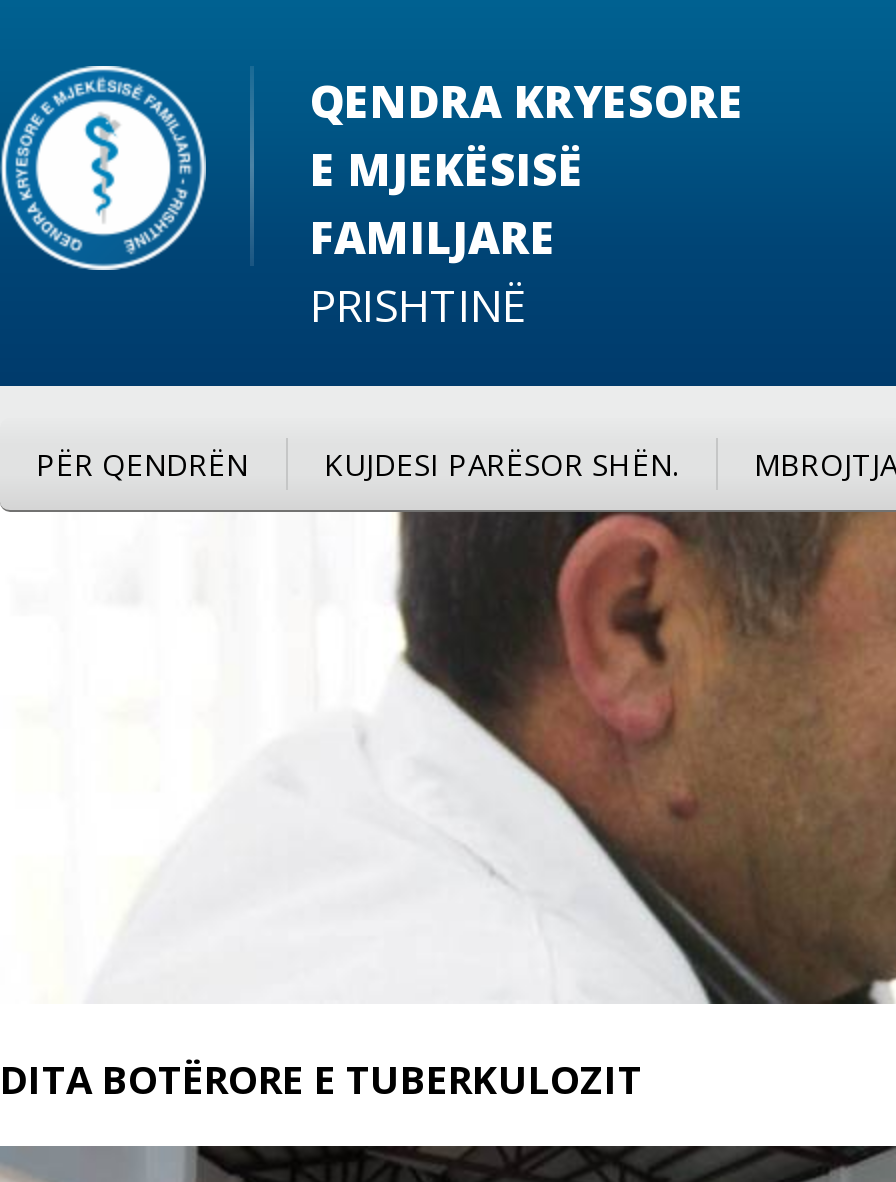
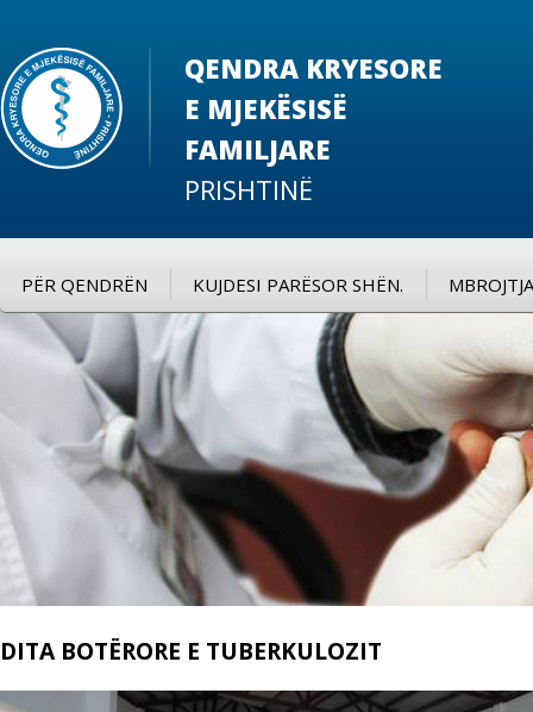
- [image]
+ [image]
